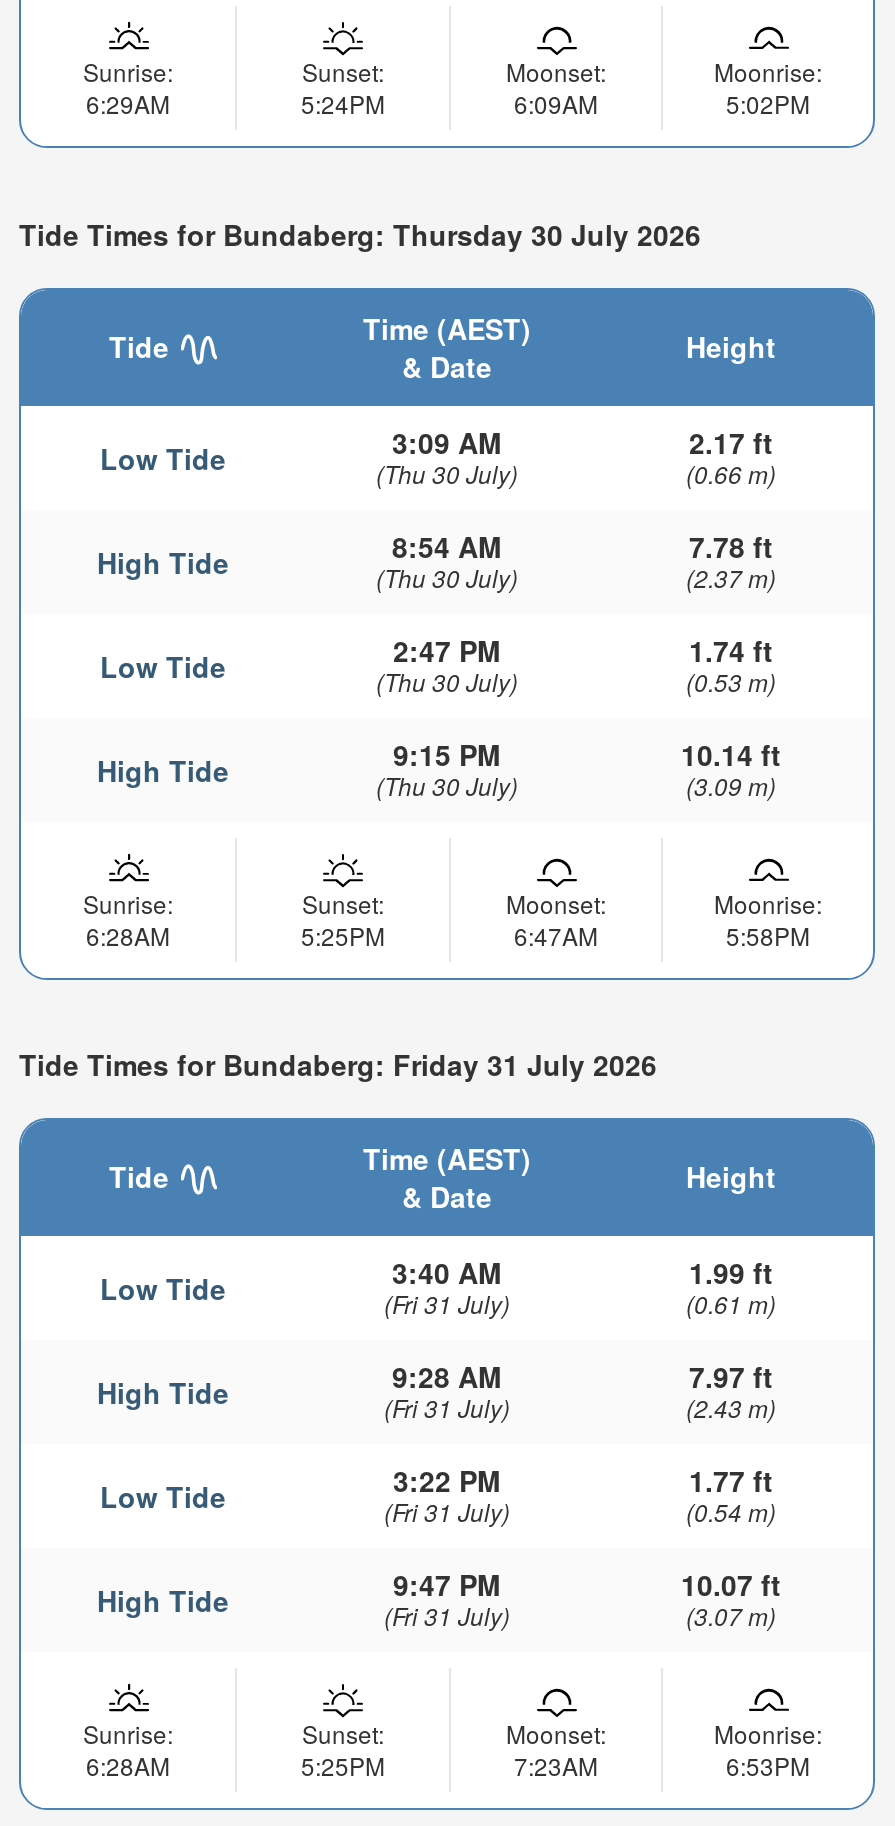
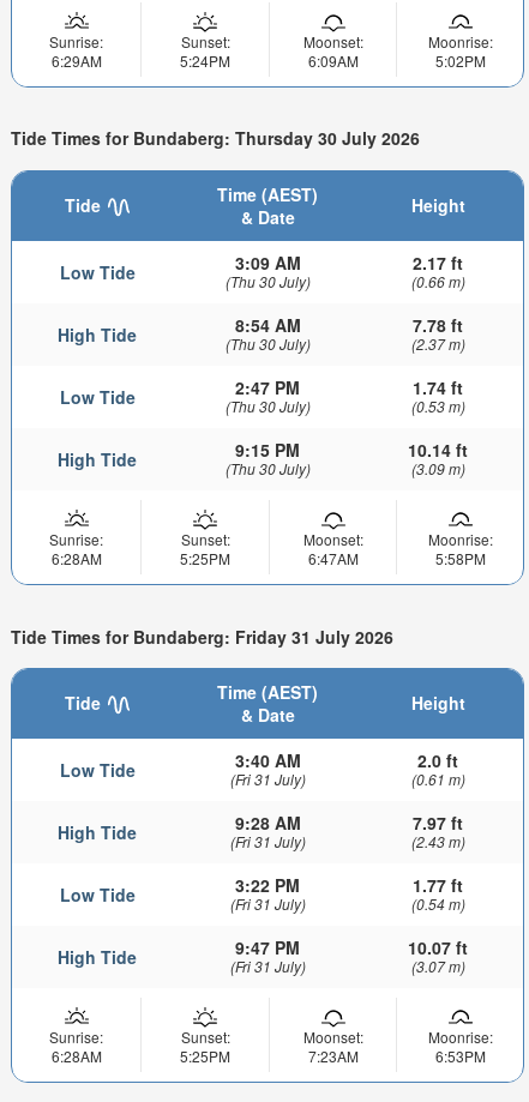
- 1.99 ft
+ 2.0 ft
